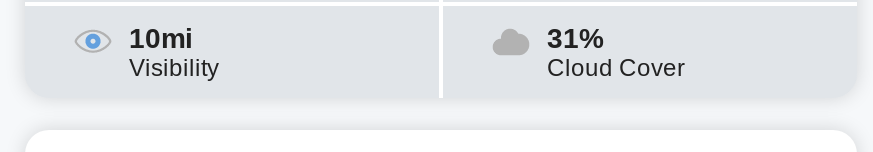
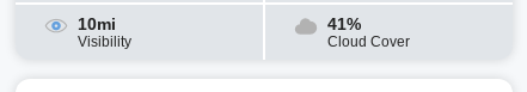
- 31%
+ 41%
